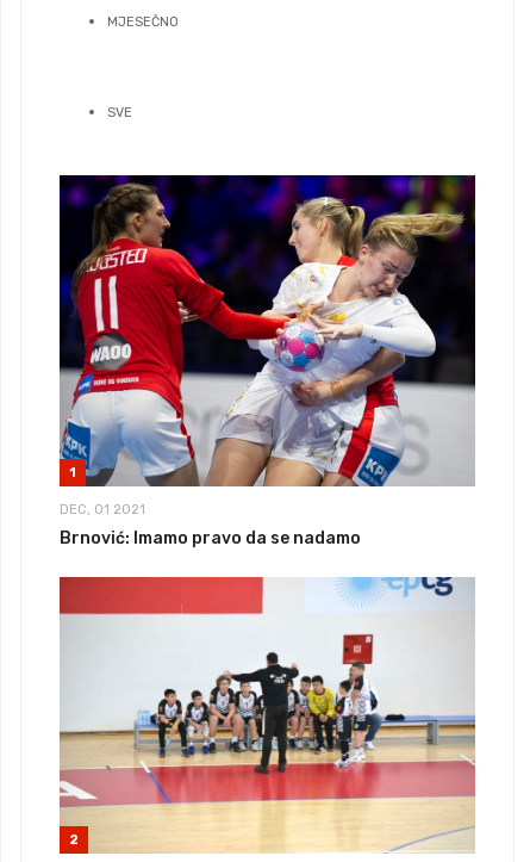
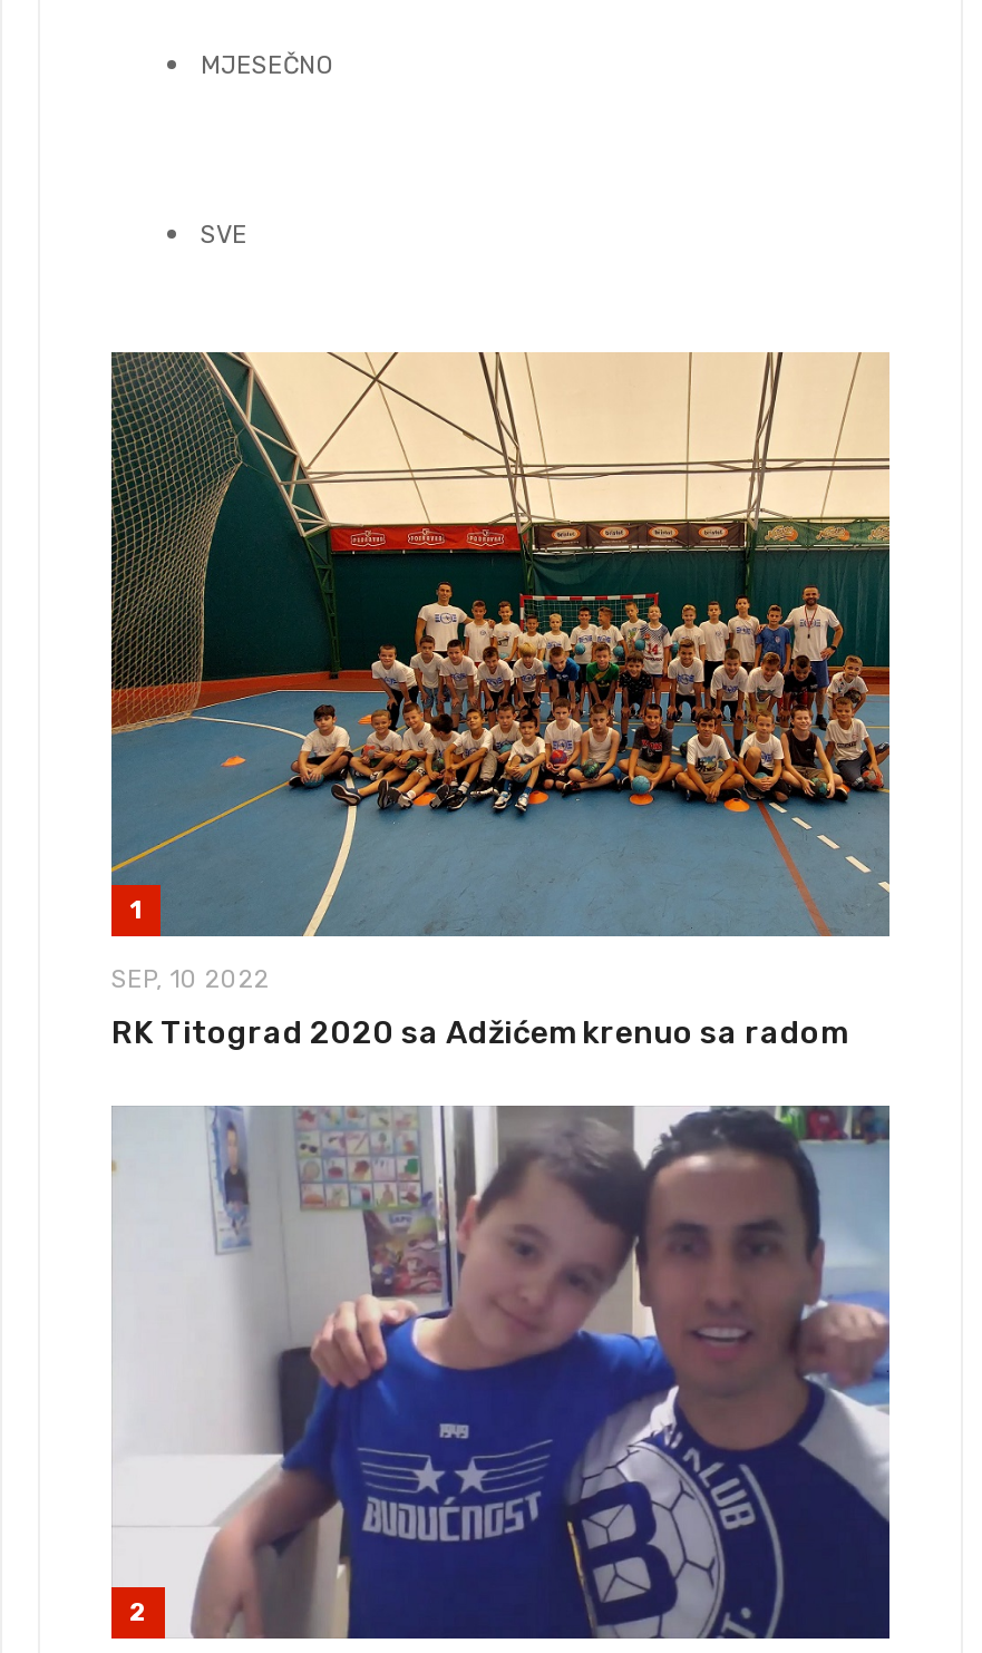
- [image]
- DEC, 01 2021
+ [image]
+ SEP, 10 2022

- Brnović: Imamo pravo da se nadamo
+ RK Titograd 2020 sa Adžićem krenuo sa radom

- [image]
+ [image]
